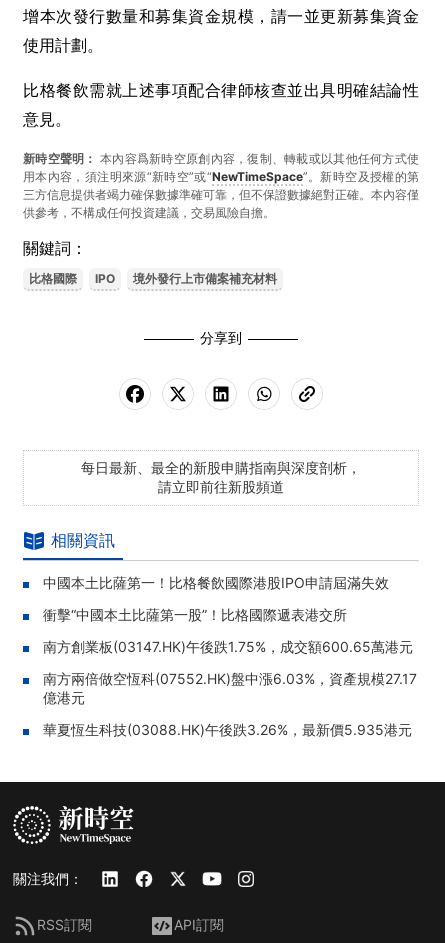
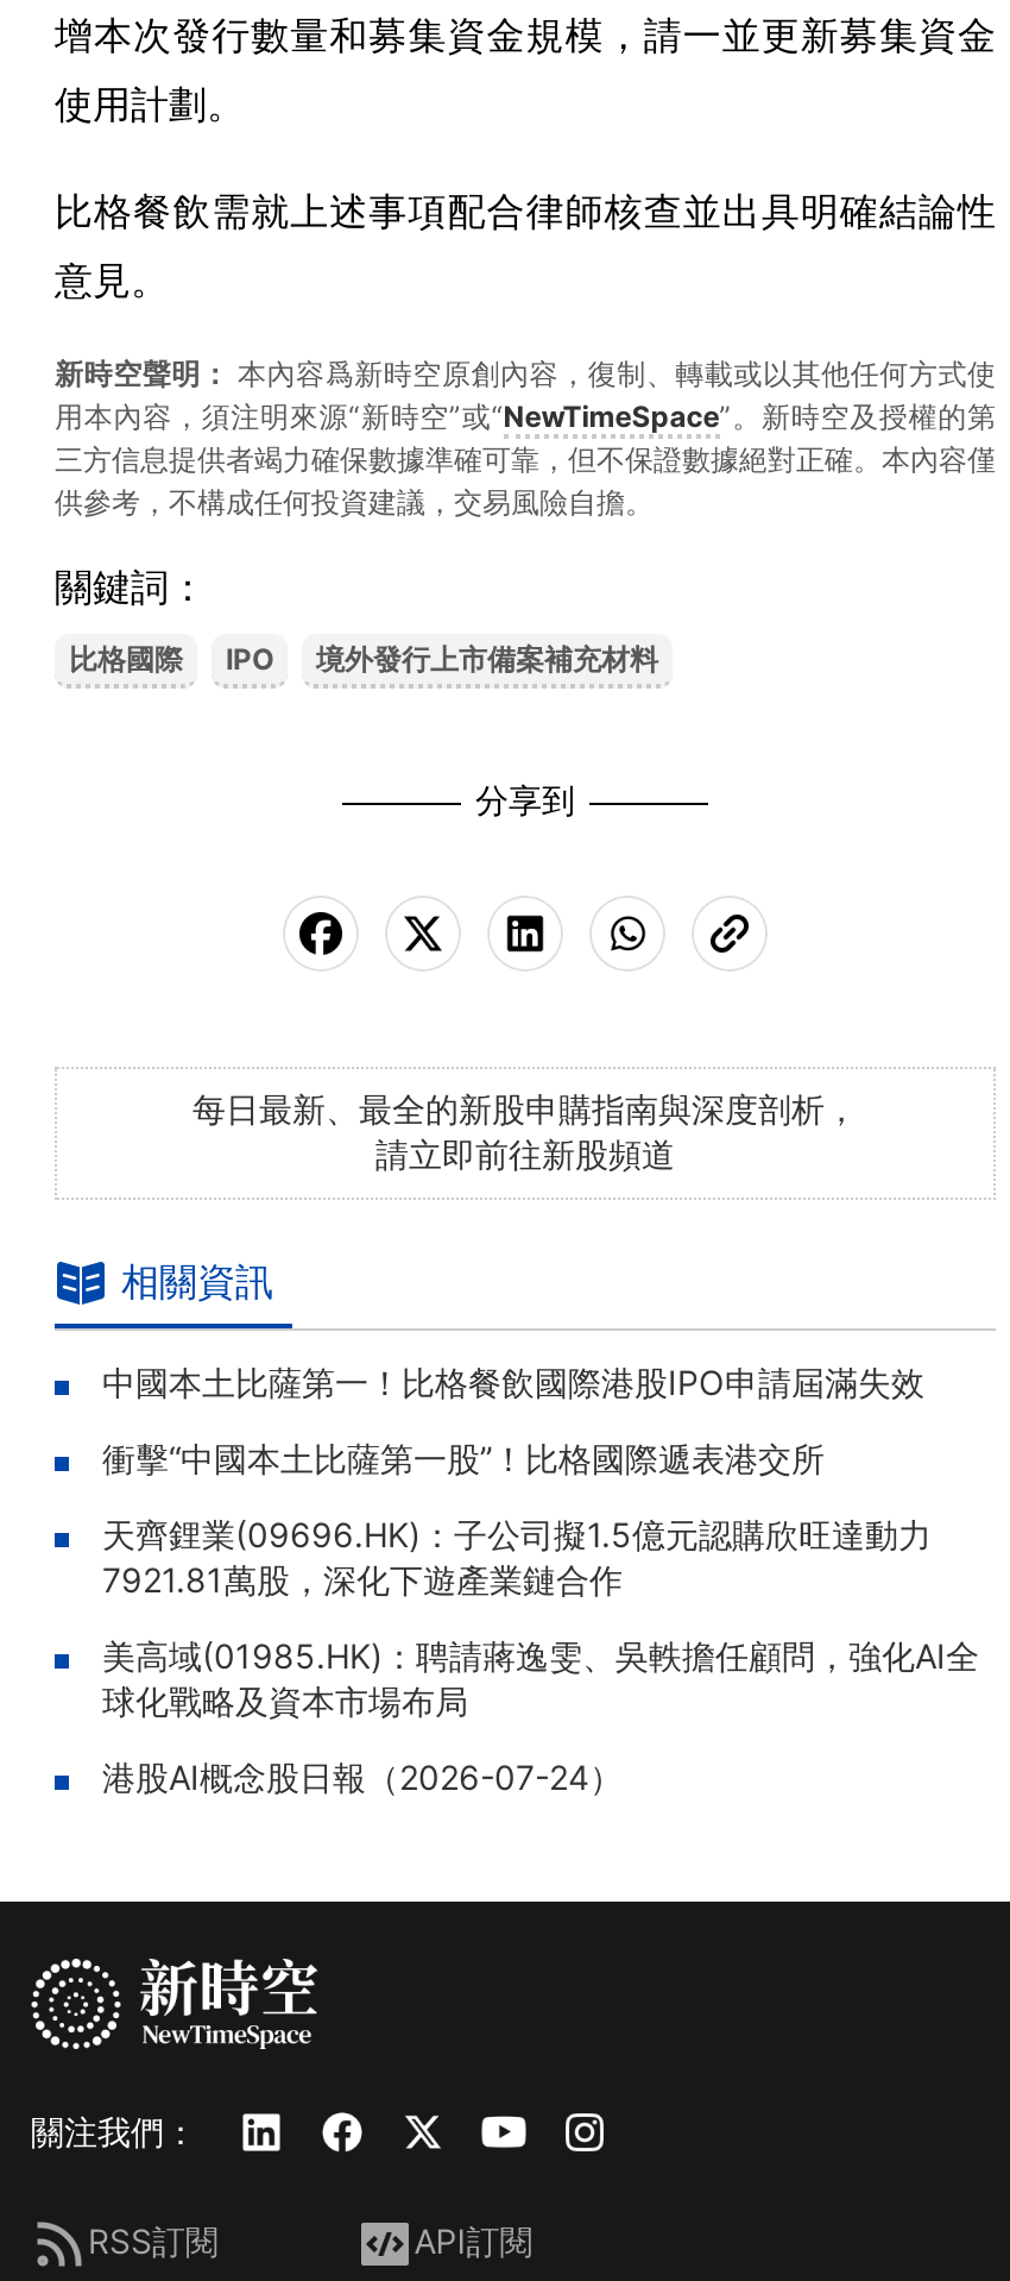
- 南方創業板(03147.HK)午後跌1.75%，成交額600.65萬港元
+ 天齊鋰業(09696.HK)：子公司擬1.5億元認購欣旺達動力
+ 7921.81萬股，深化下遊產業鏈合作

- 南方兩倍做空恆科(07552.HK)盤中漲6.03%，資產規模27.17
- 億港元
+ 美高域(01985.HK)：聘請蔣逸雯、吳軼擔任顧問，強化AI全
+ 球化戰略及資本市場布局

- 華夏恆生科技(03088.HK)午後跌3.26%，最新價5.935港元
+ 港股AI概念股日報（2026-07-24）
